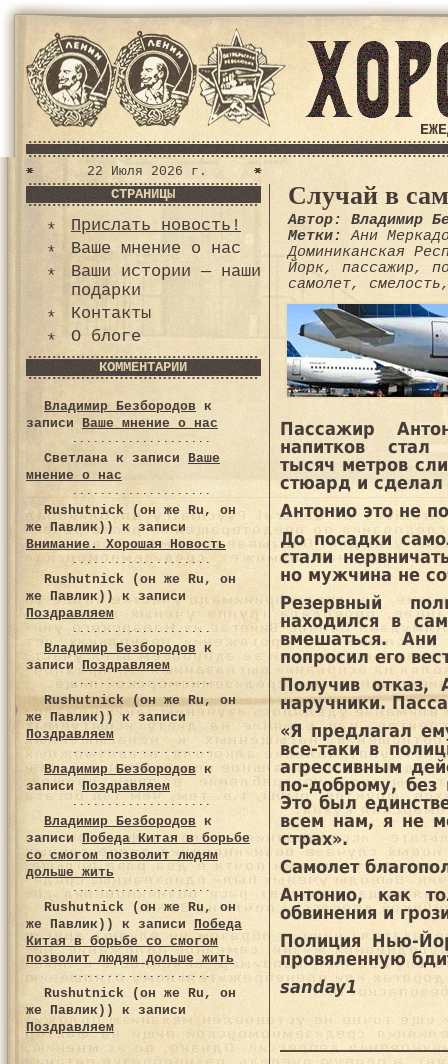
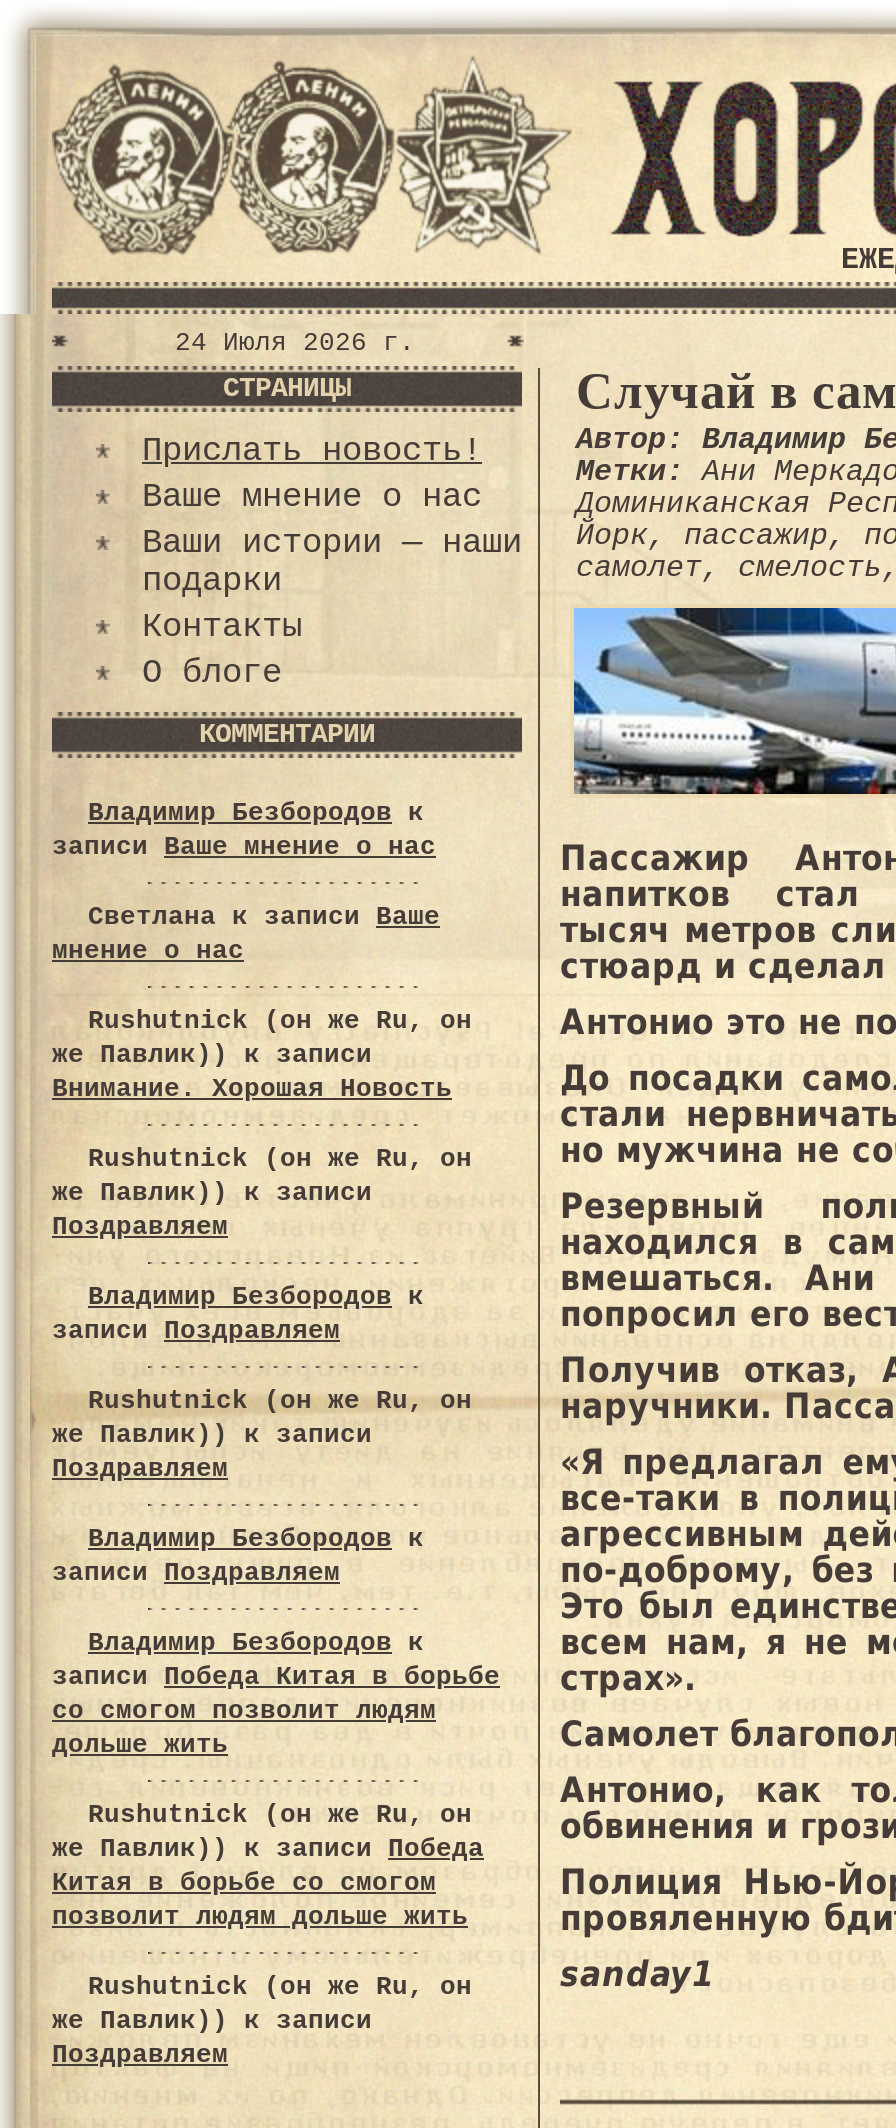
- 22 Июля 2026 г.
+ 24 Июля 2026 г.
